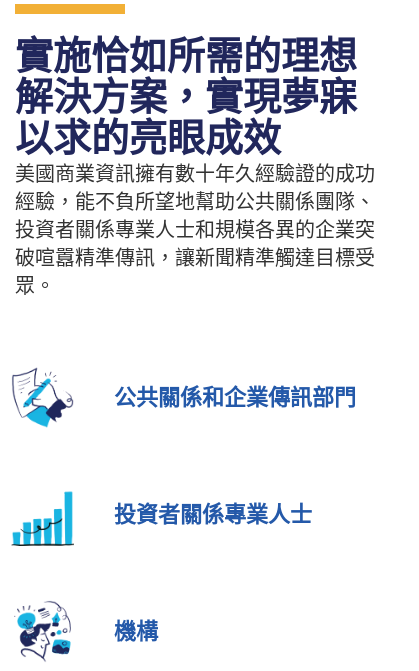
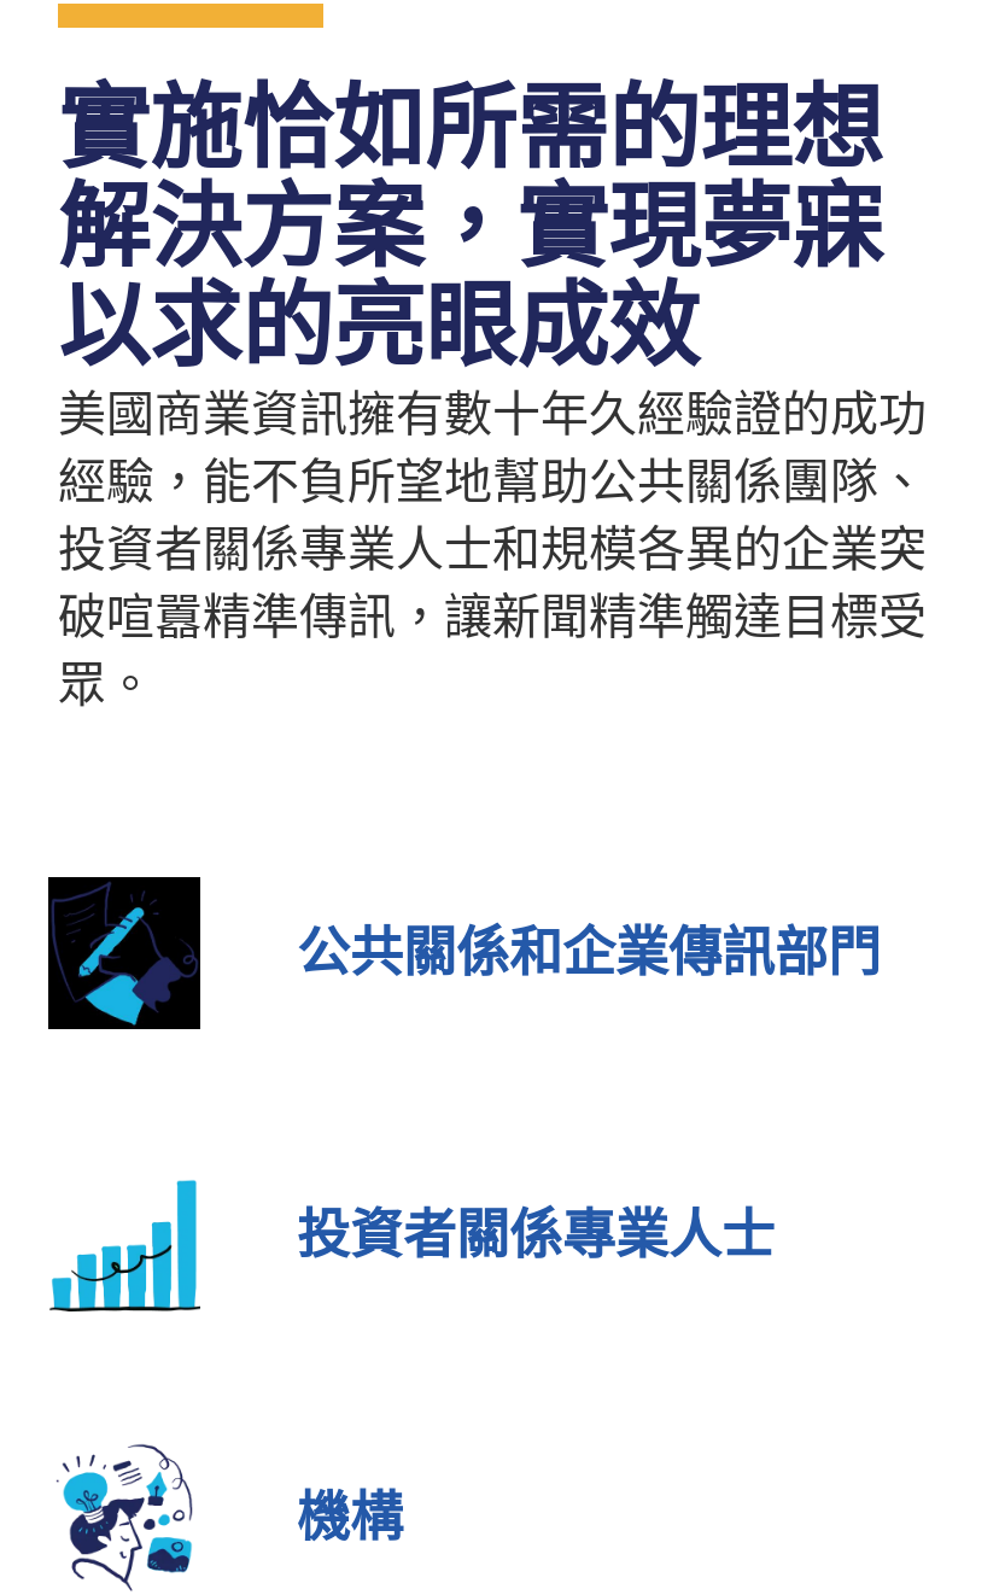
- [image]
+ [image]
